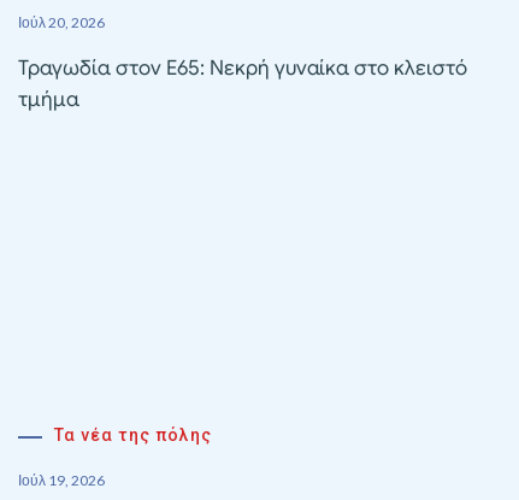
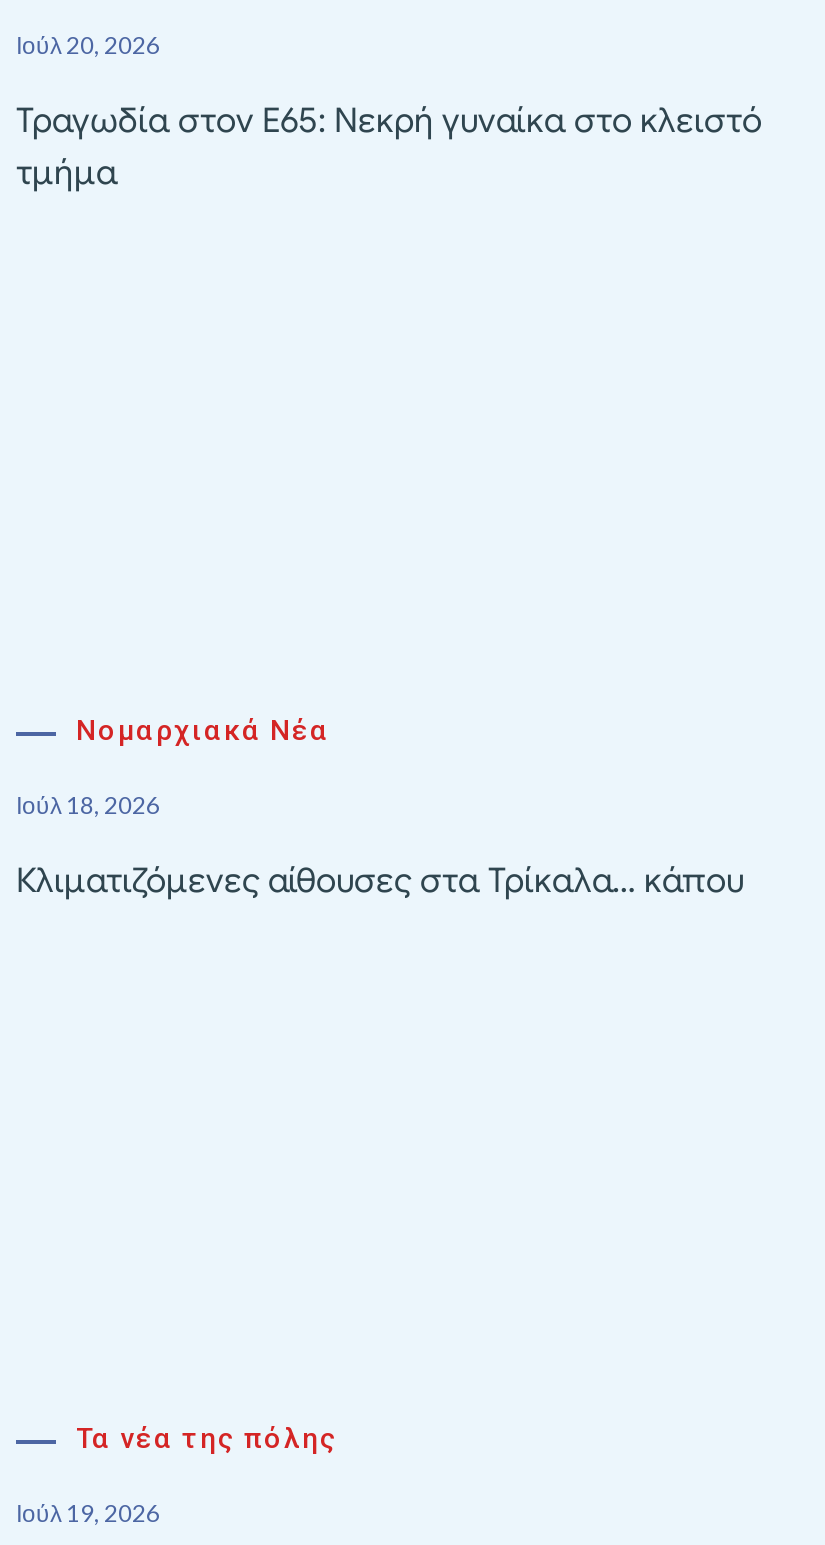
+ Νομαρχιακά Νέα
+ Ιούλ 18, 2026
+ Κλιματιζόμενες αίθουσες στα Τρίκαλα… κάπου
